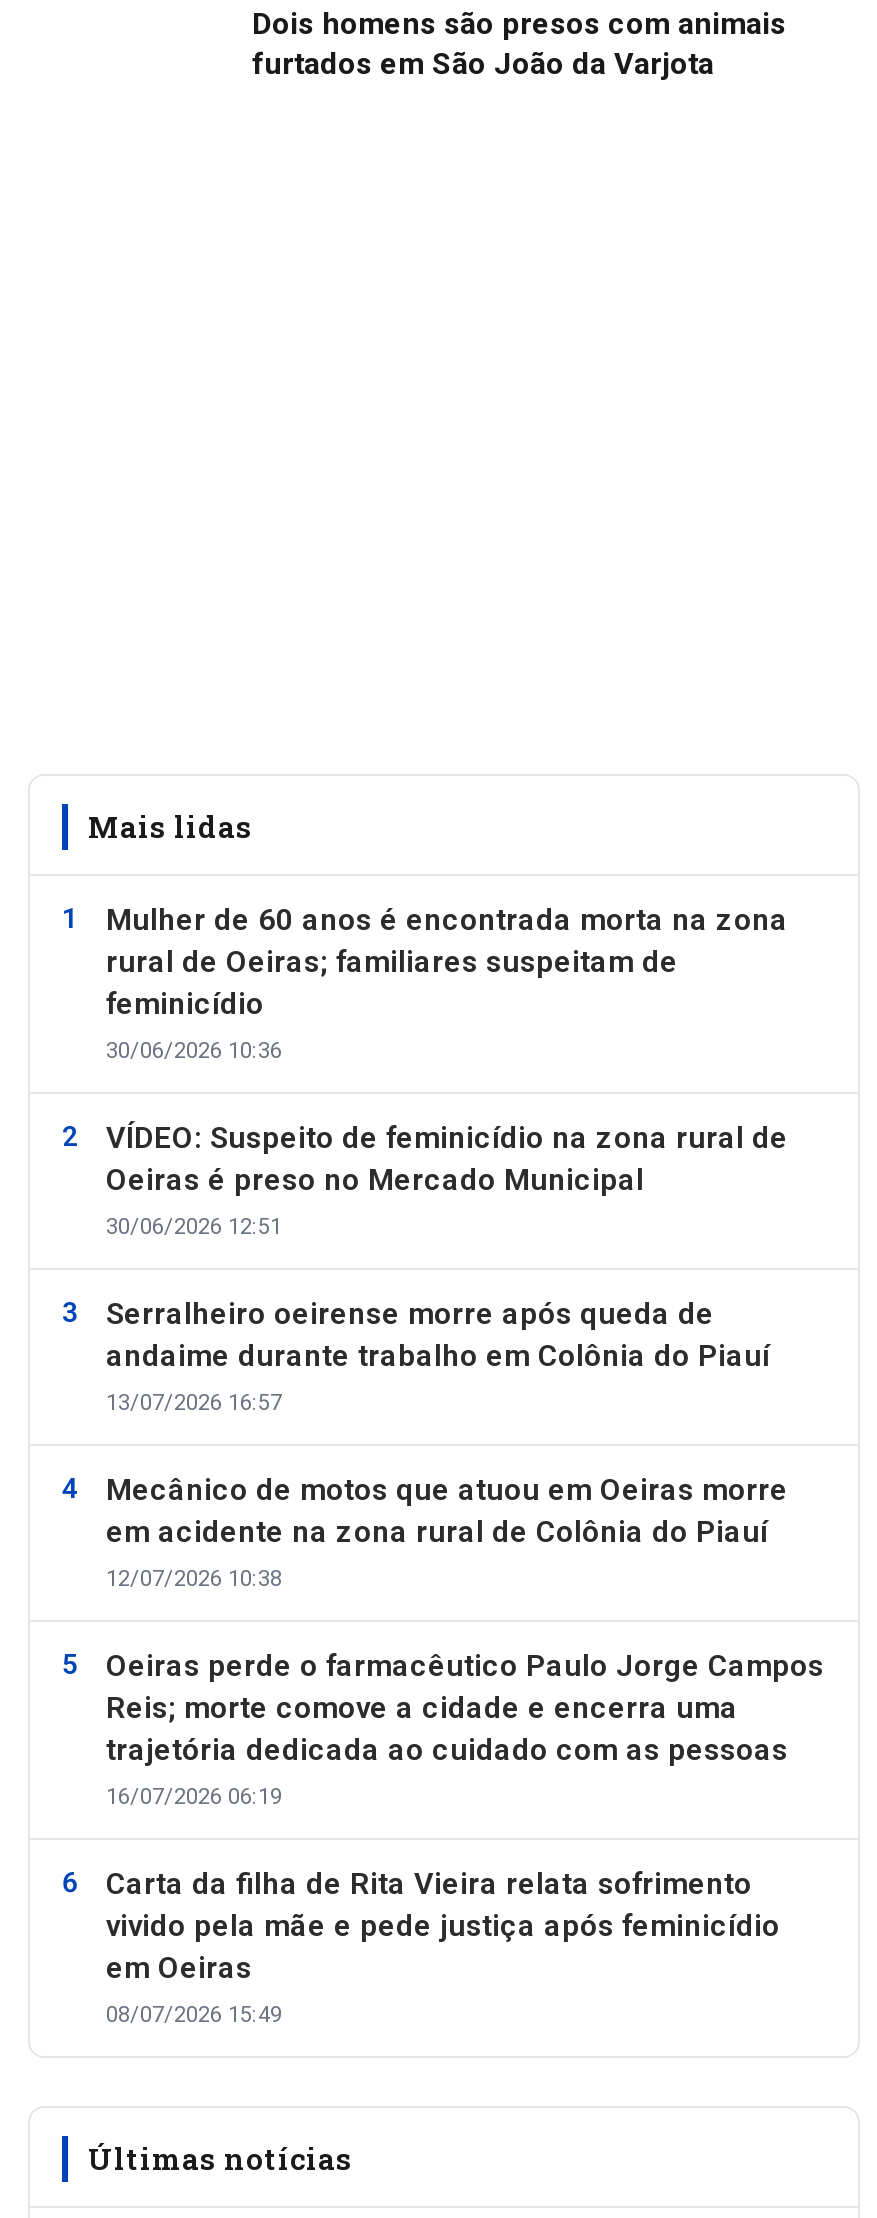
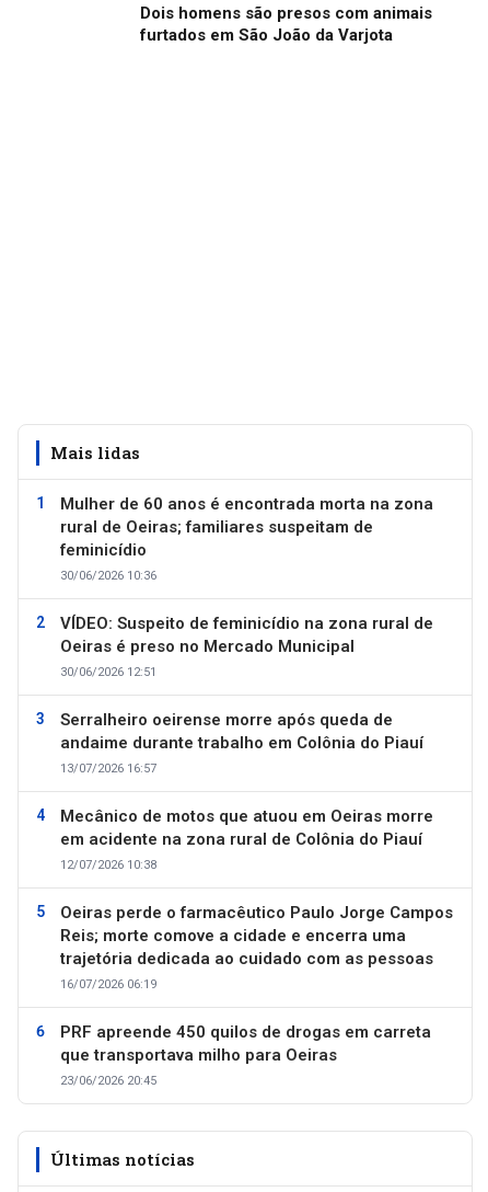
- Carta da filha de Rita Vieira relata sofrimento
- vivido pela mãe e pede justiça após feminicídio
- em Oeiras
- 08/07/2026 15:49
+ PRF apreende 450 quilos de drogas em carreta
+ que transportava milho para Oeiras
+ 23/06/2026 20:45
